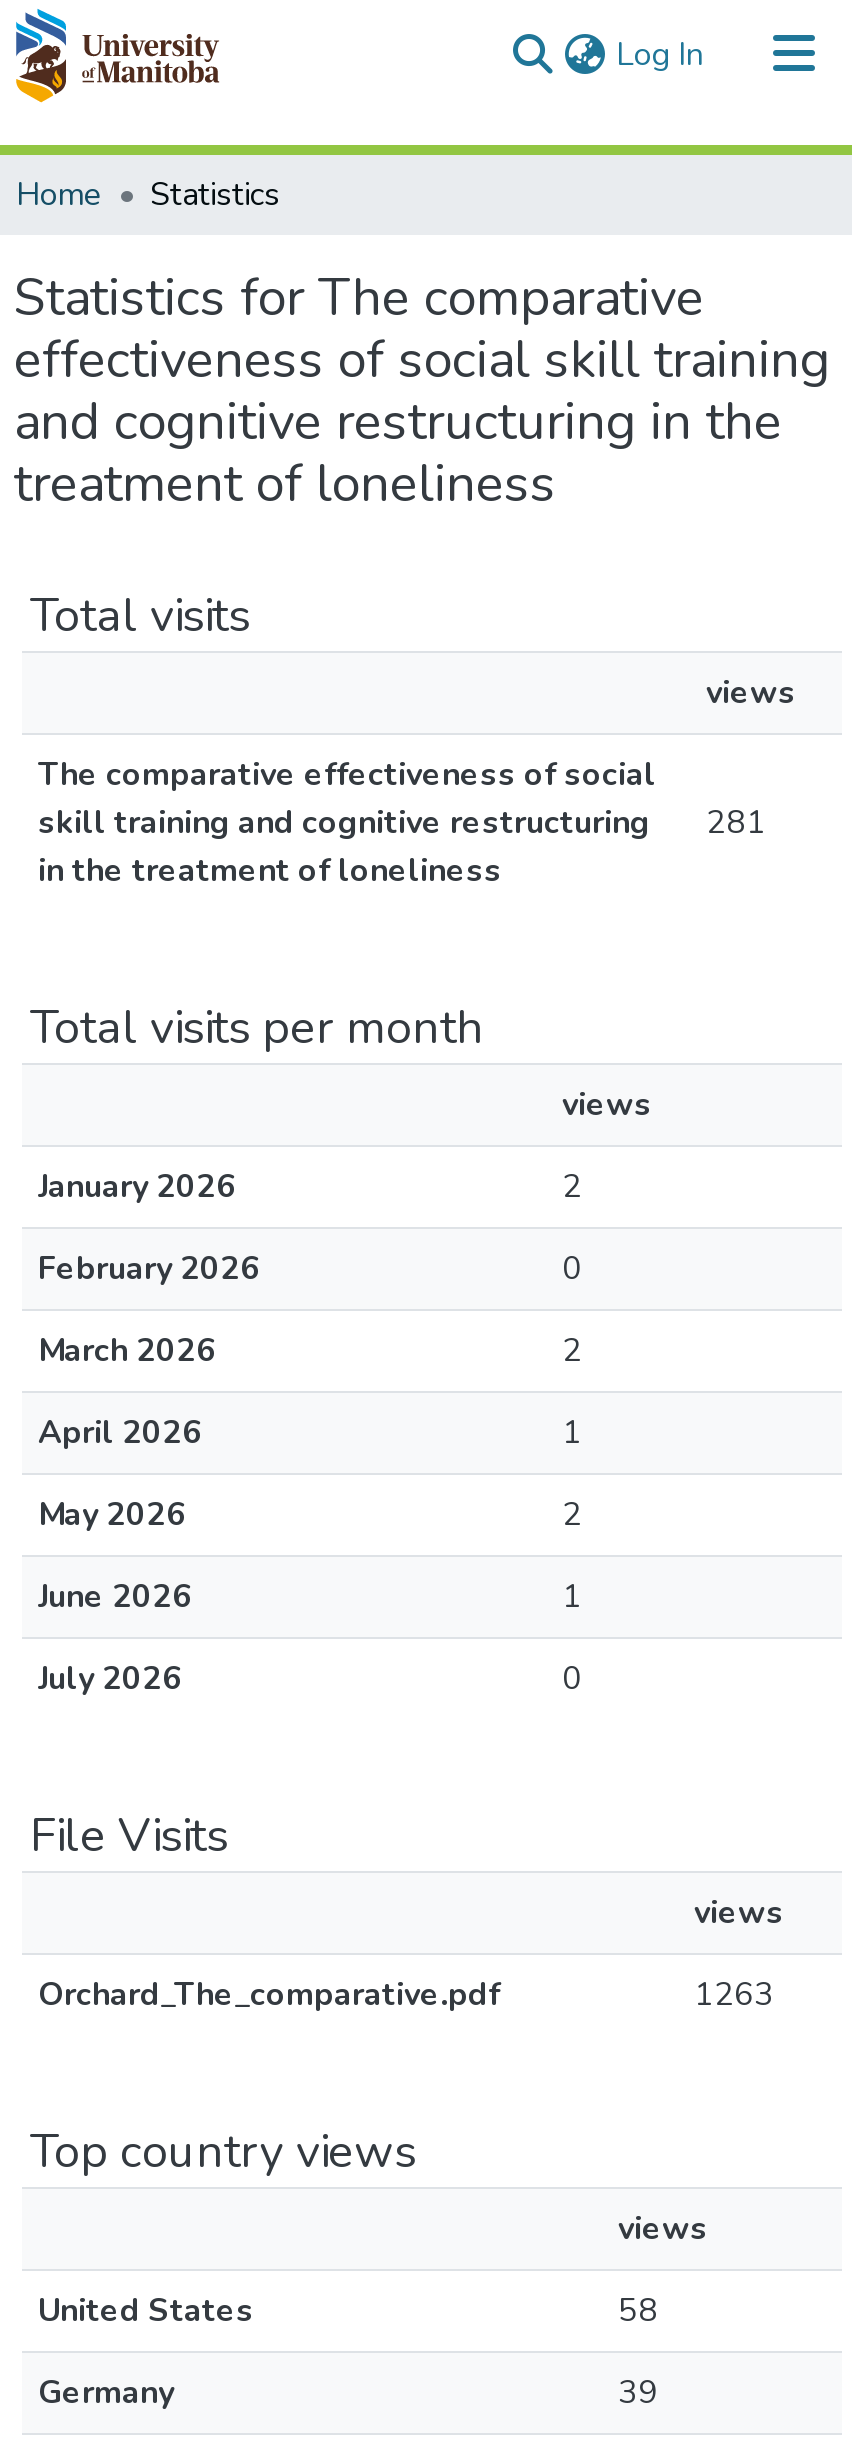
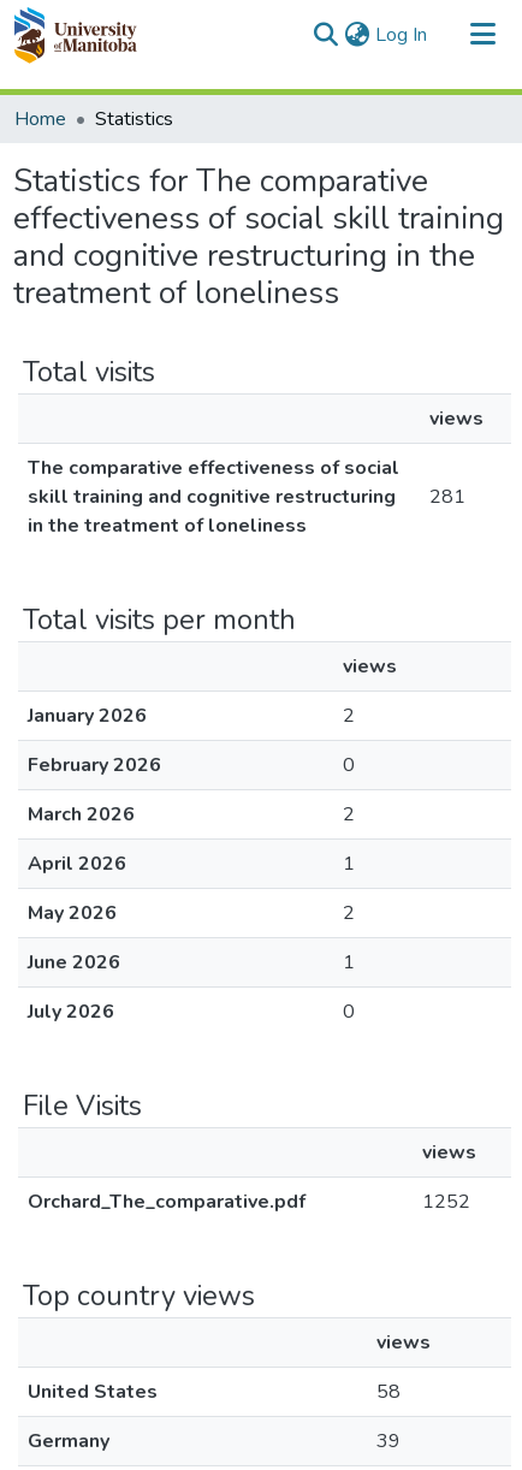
- 1263
+ 1252
